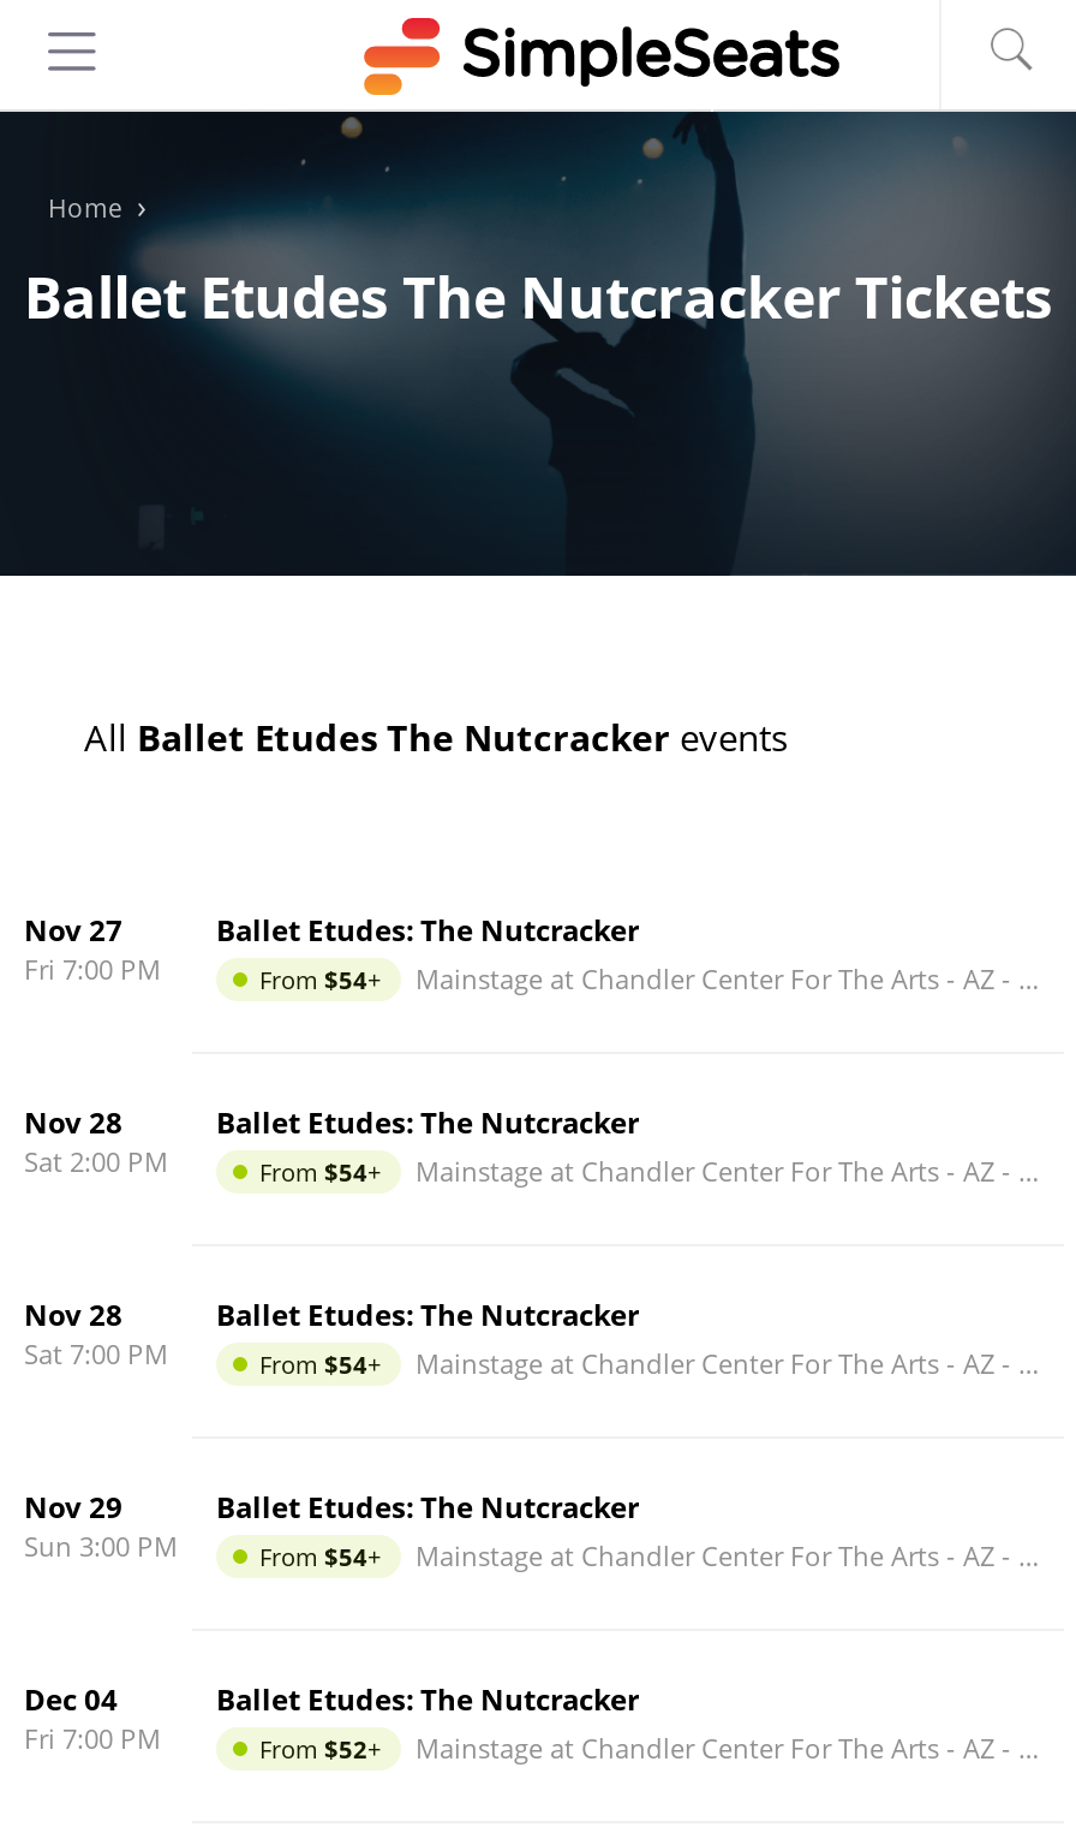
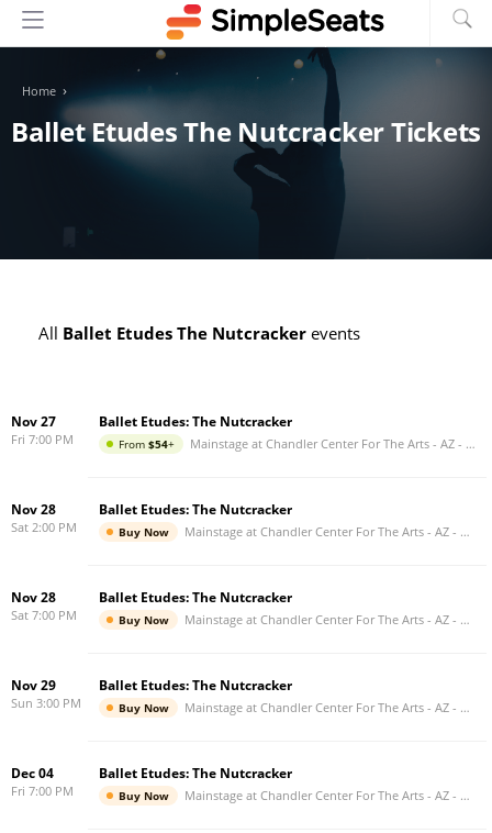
- From $54+
+ Buy Now

- From $54+
+ Buy Now

- From $54+
+ Buy Now

- From $52+
+ Buy Now
